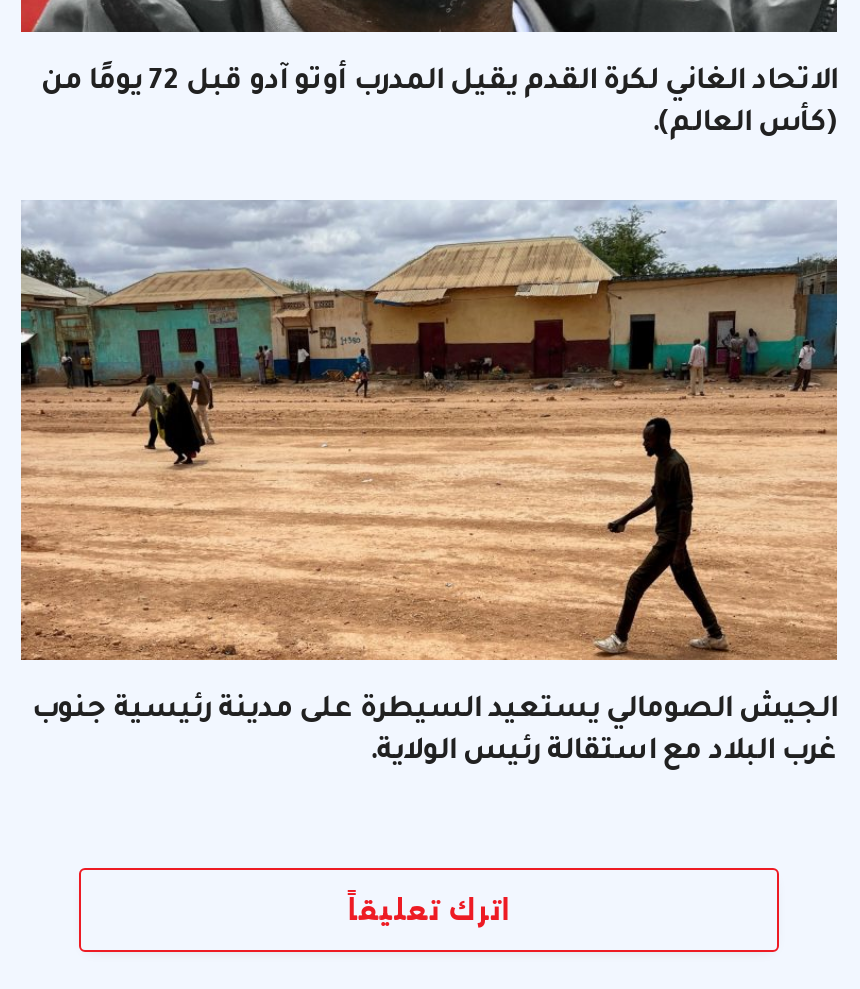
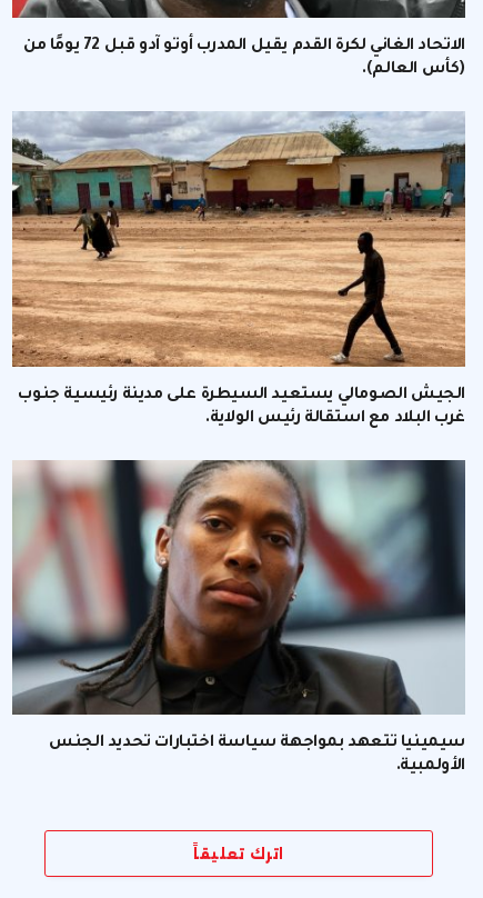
+ [image]
+ سيمينيا تتعهد بمواجهة سياسة اختبارات تحديد الجنس
+ الأولمبية.
